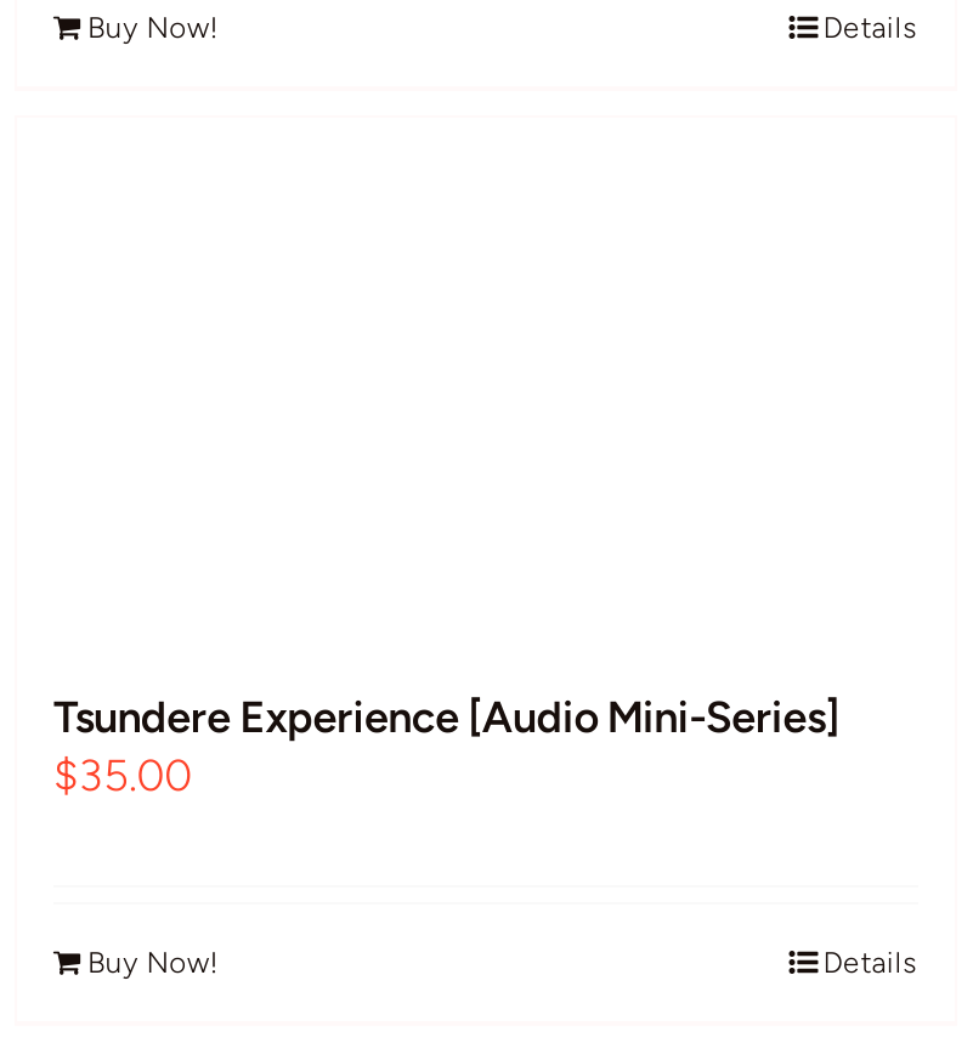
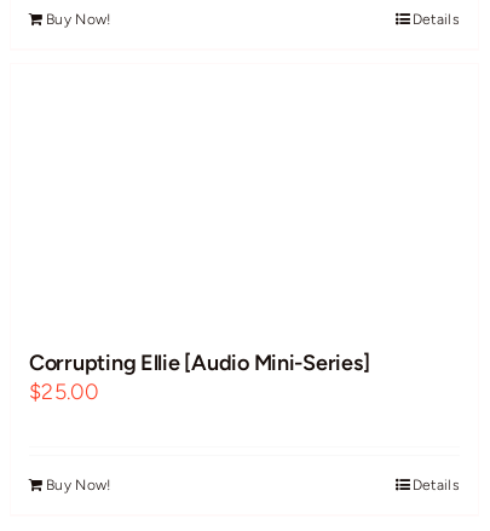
- Tsundere Experience [Audio Mini-Series]
+ Corrupting Ellie [Audio Mini-Series]

- $35.00
+ $25.00
